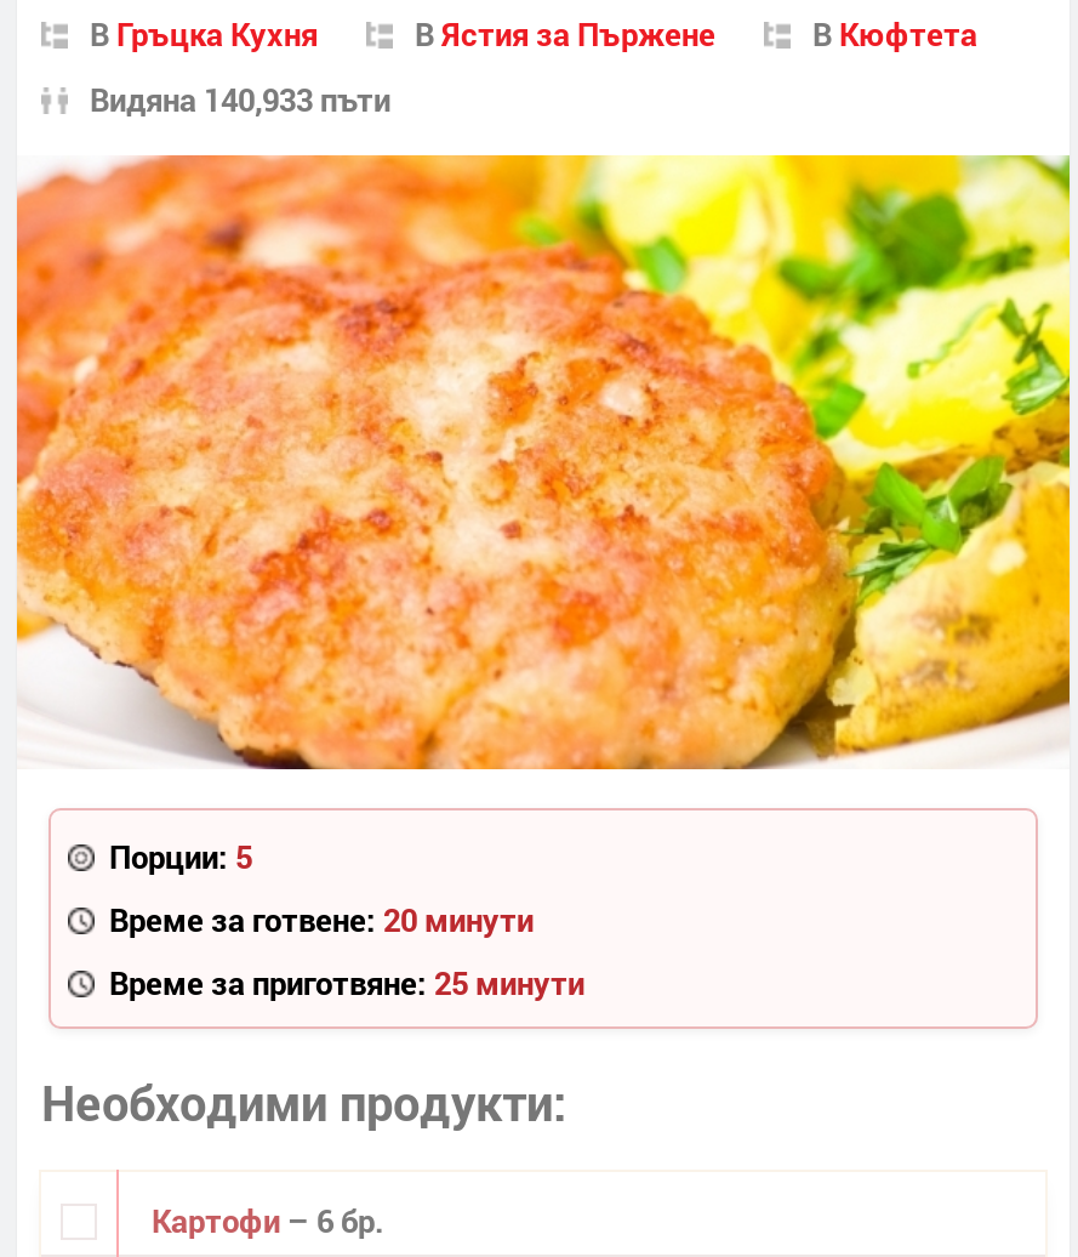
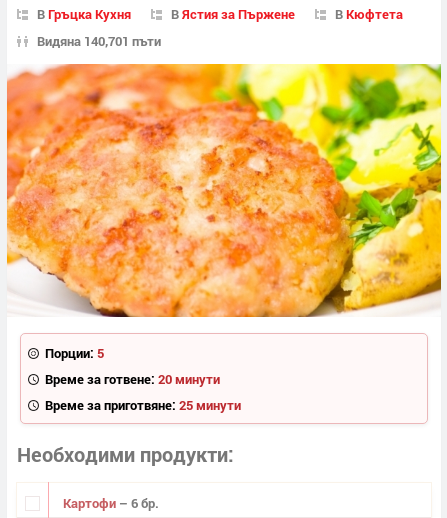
- Видяна 140,933 пъти
+ Видяна 140,701 пъти
